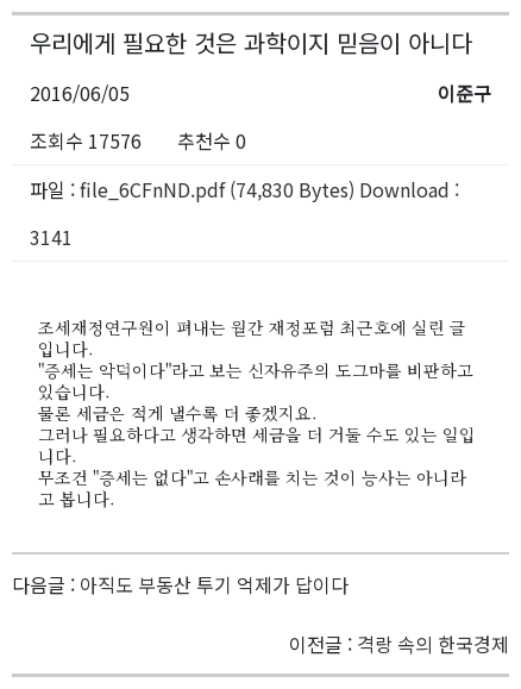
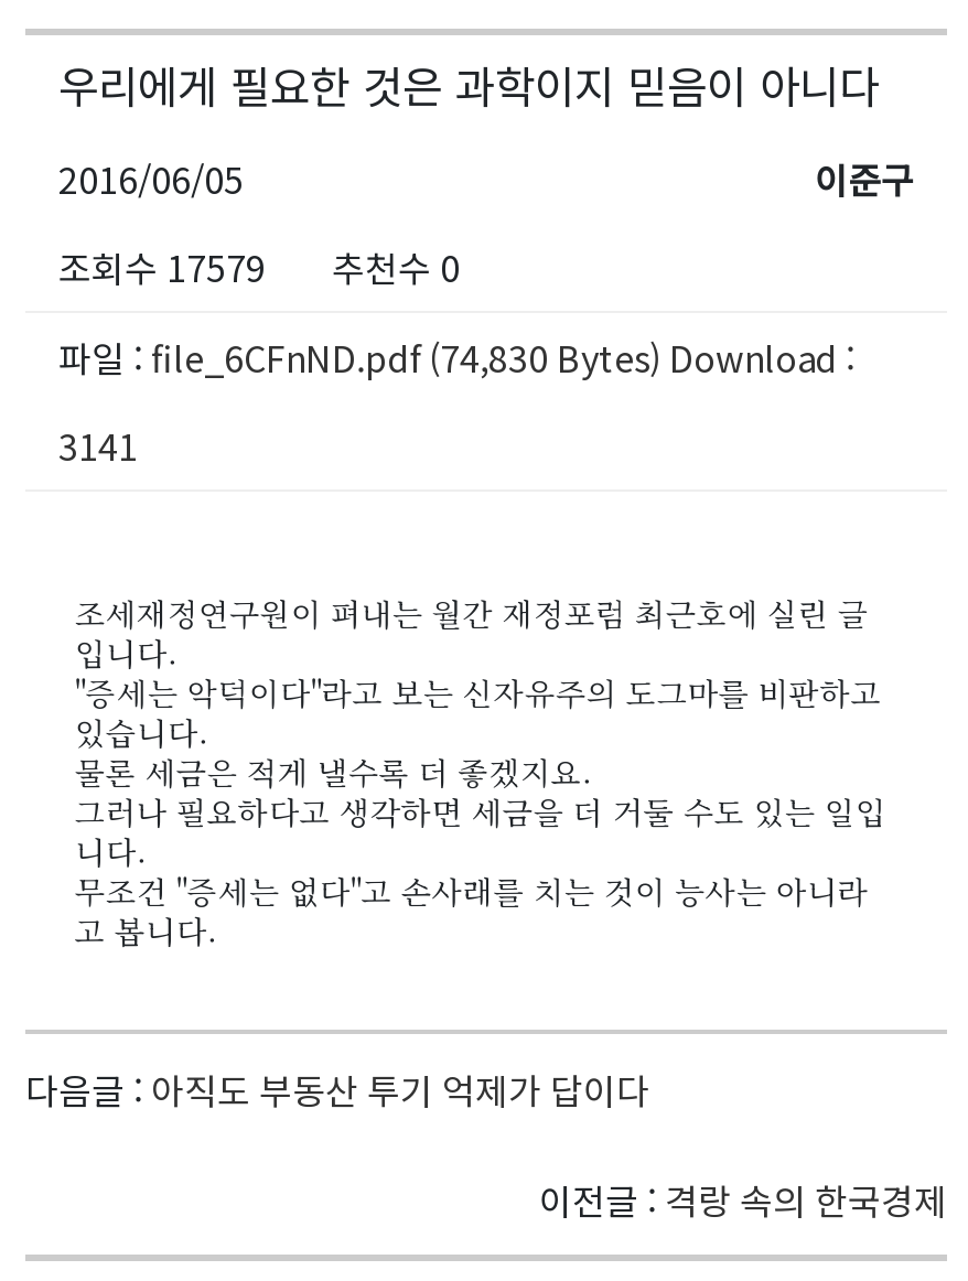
- 조회수 17576 추천수 0
+ 조회수 17579 추천수 0
